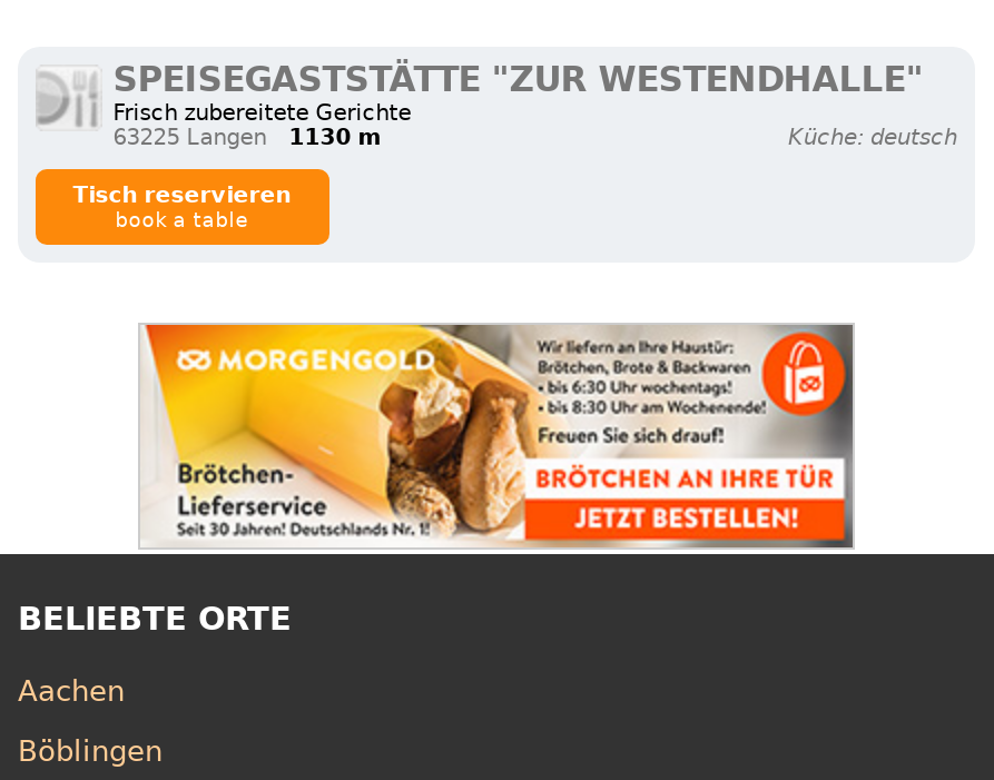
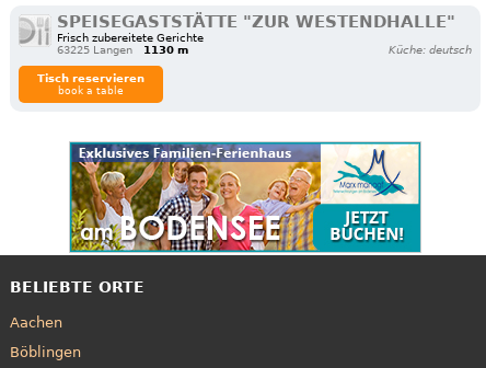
- [image]
+ [image]
